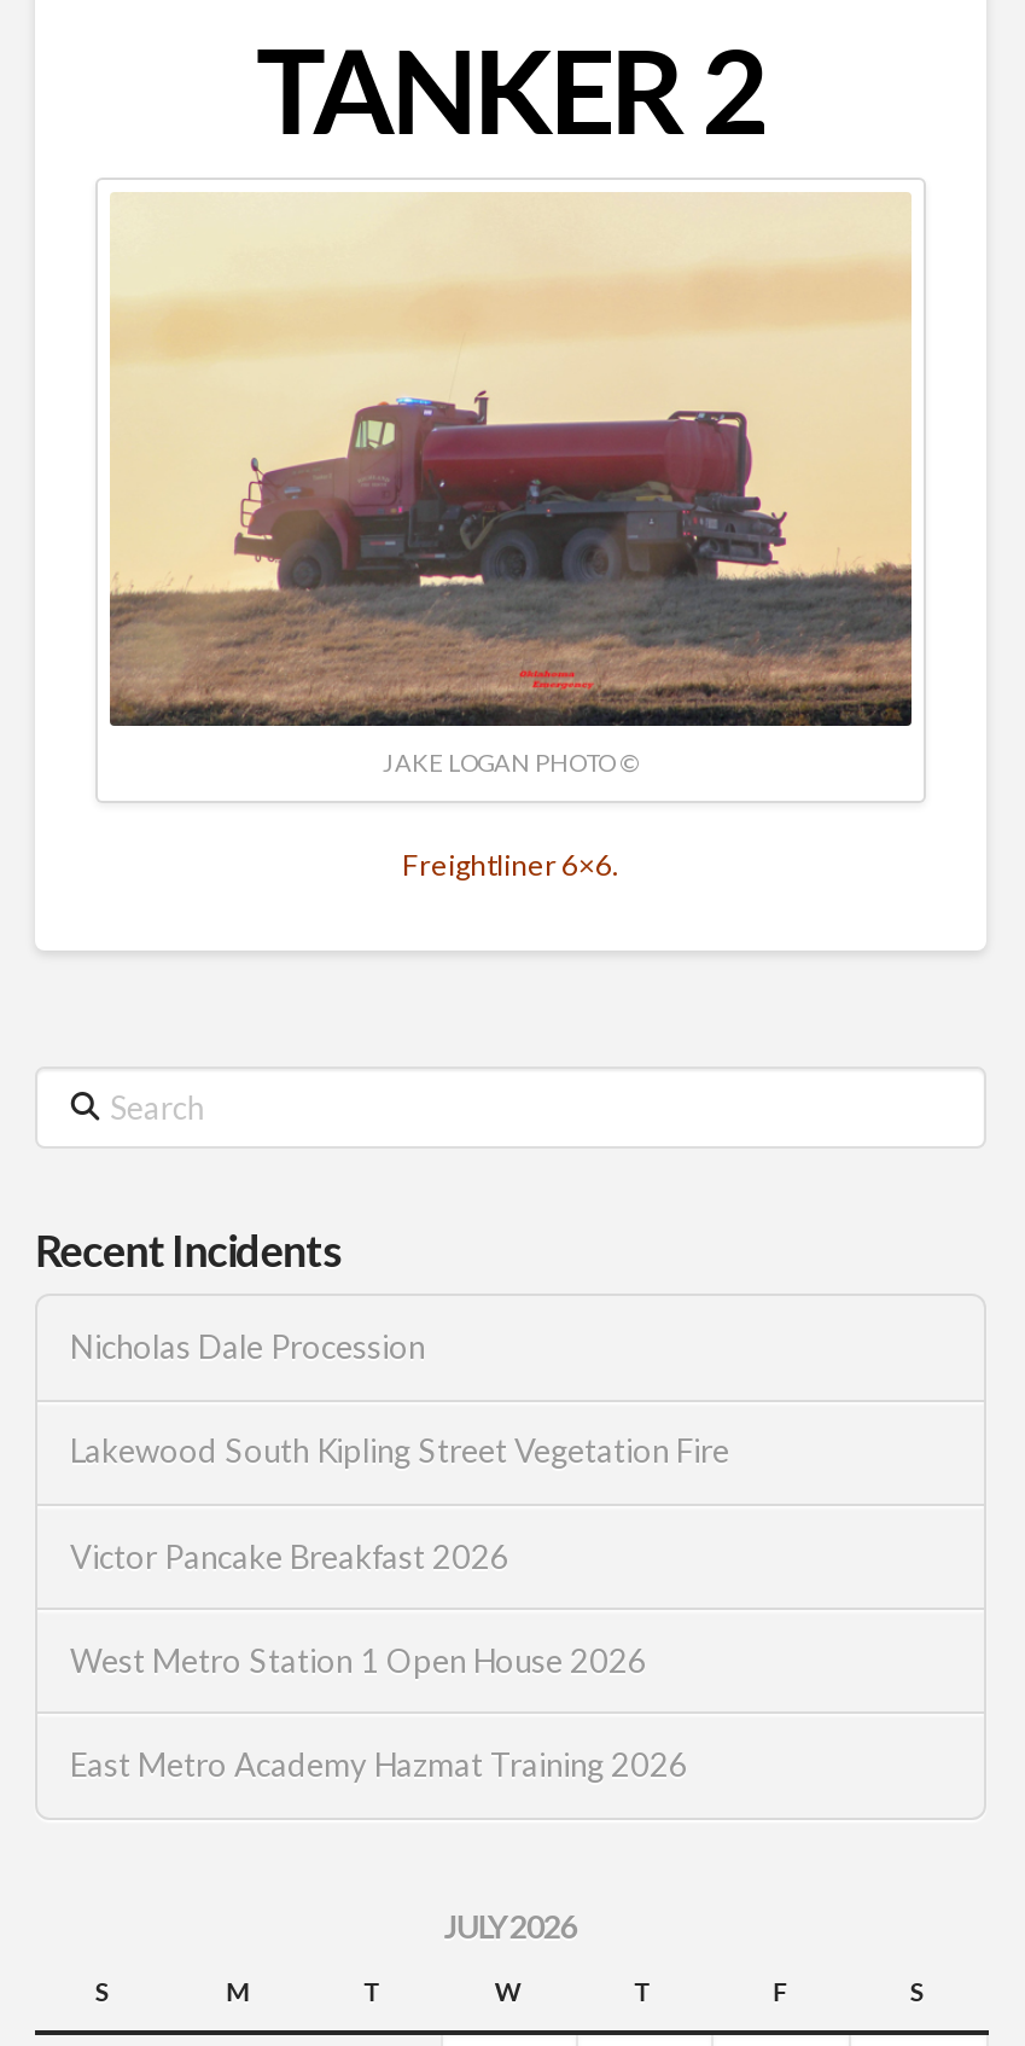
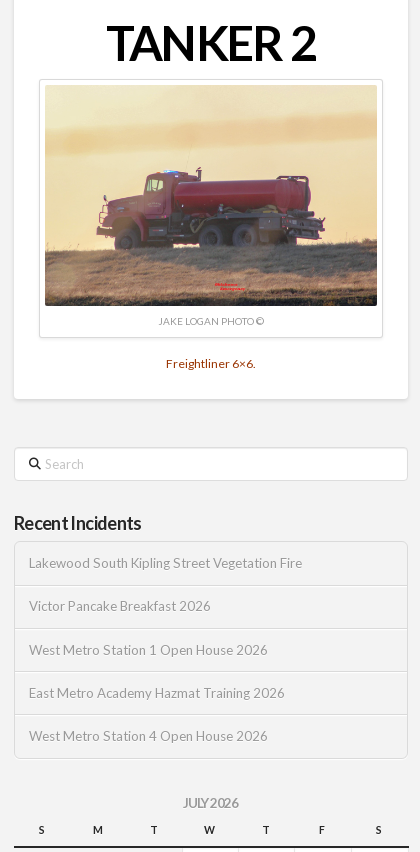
- Nicholas Dale Procession

moved up: Lakewood South Kipling Street Vegetation Fire | Victor Pancake Breakfast 2026 | West Metro Station 1 Open House 2026 | East Metro Academy Hazmat Training 2026

+ West Metro Station 4 Open House 2026
